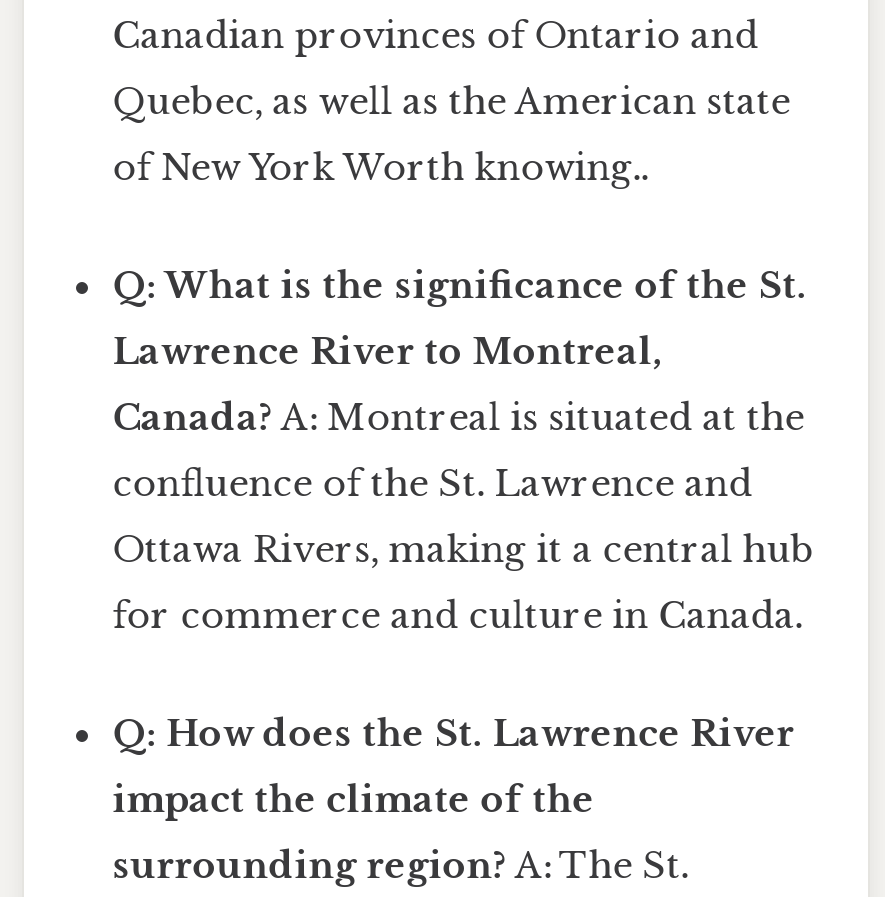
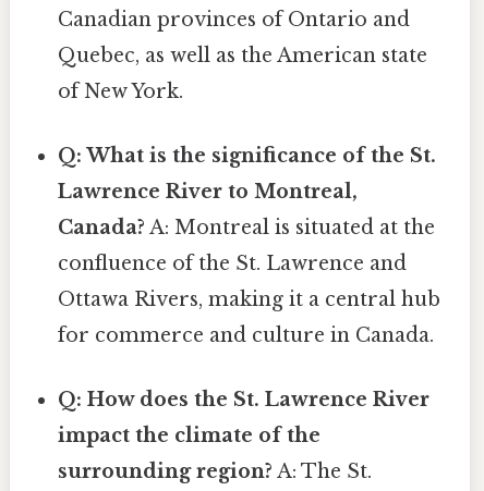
- of New York Worth knowing..
+ of New York.
